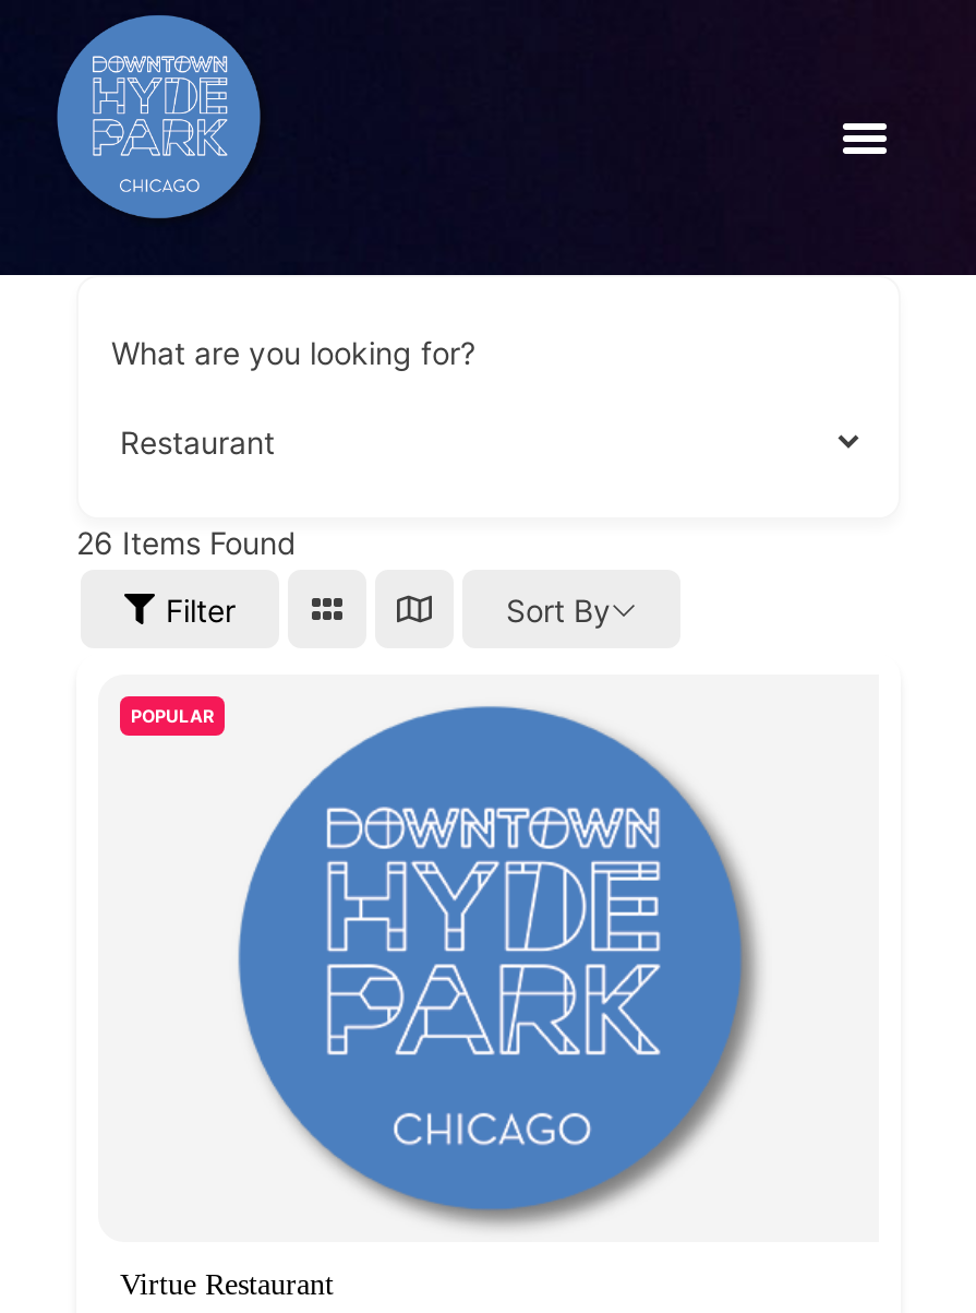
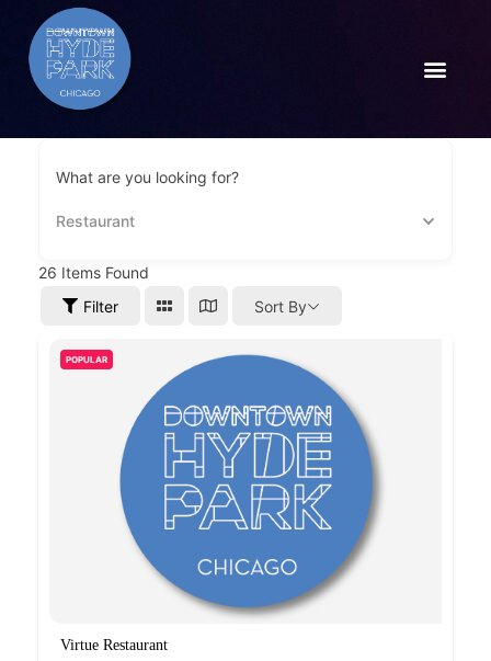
+ Restaurant
